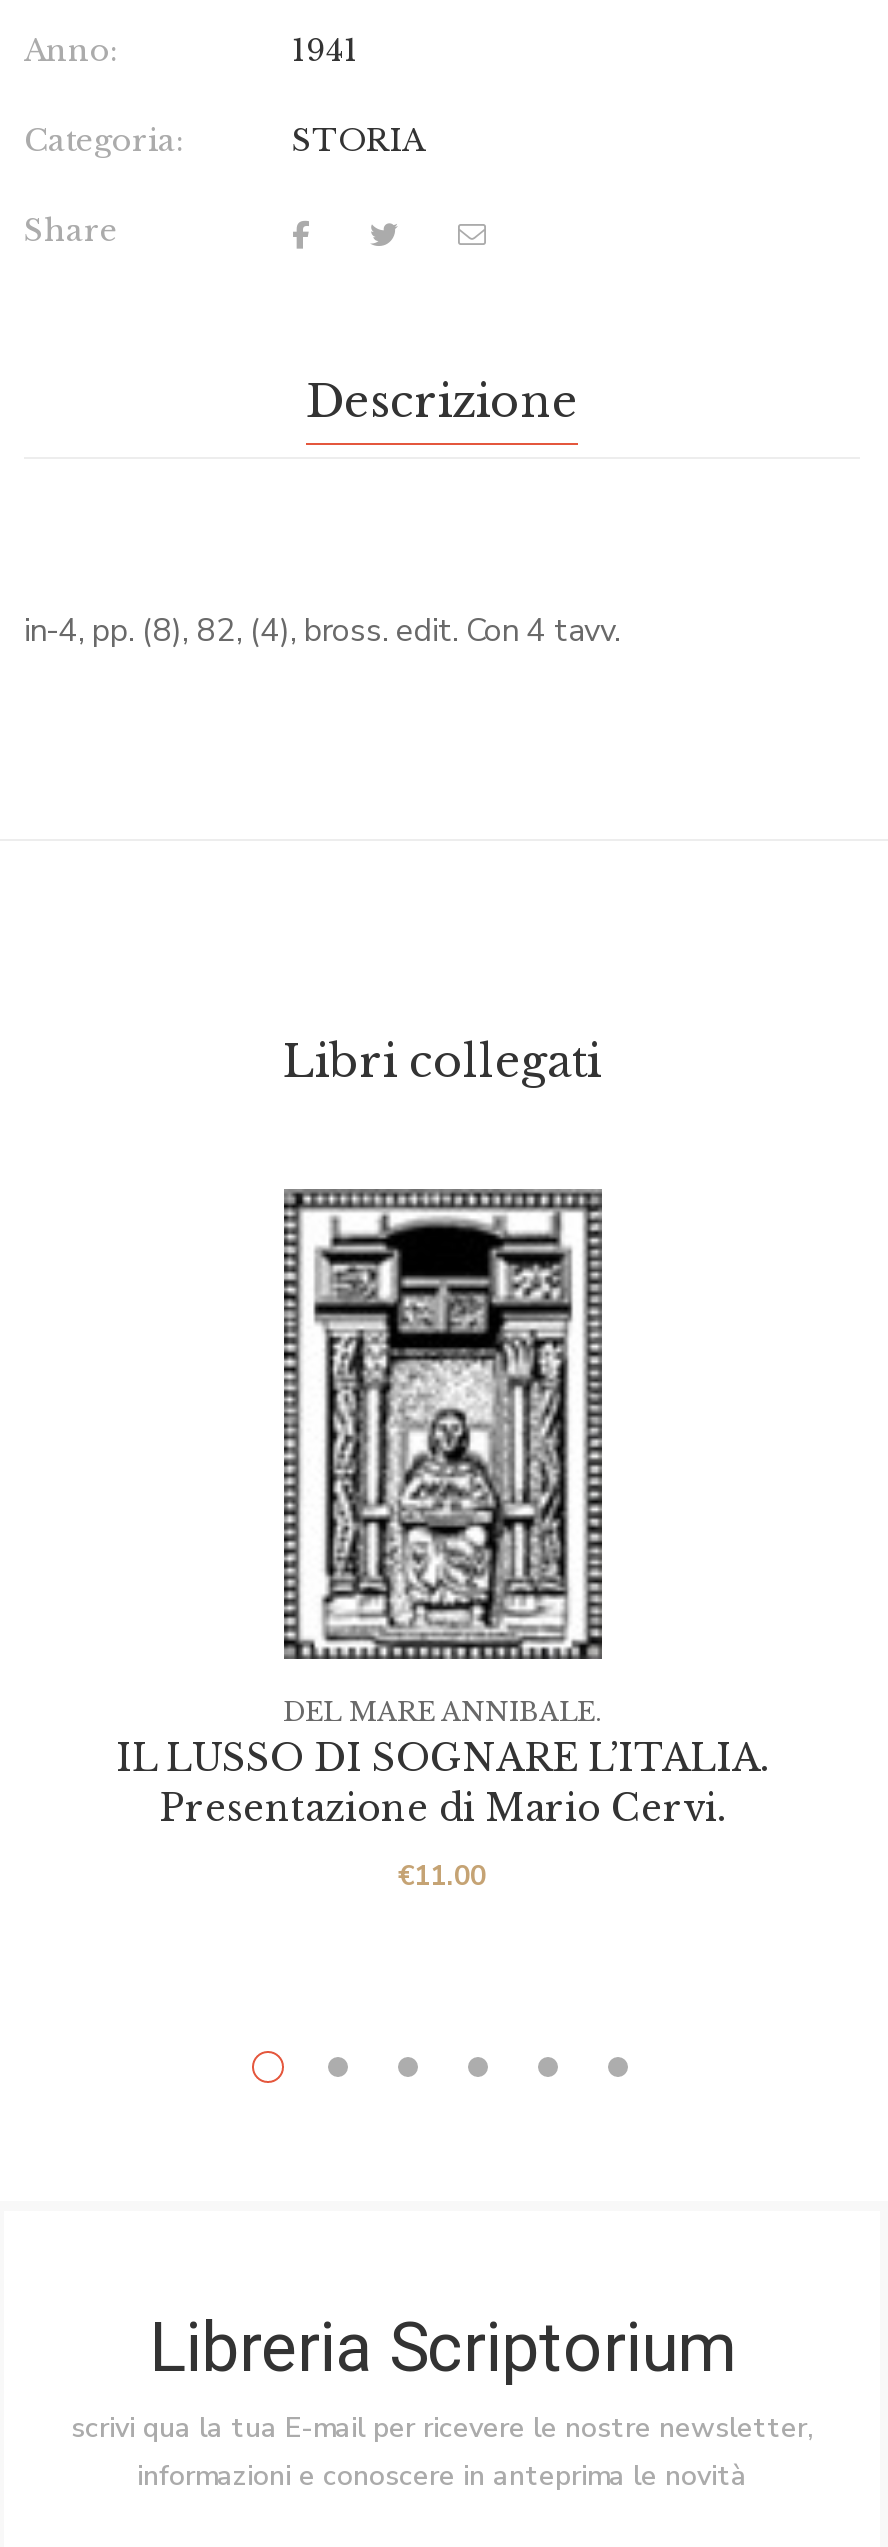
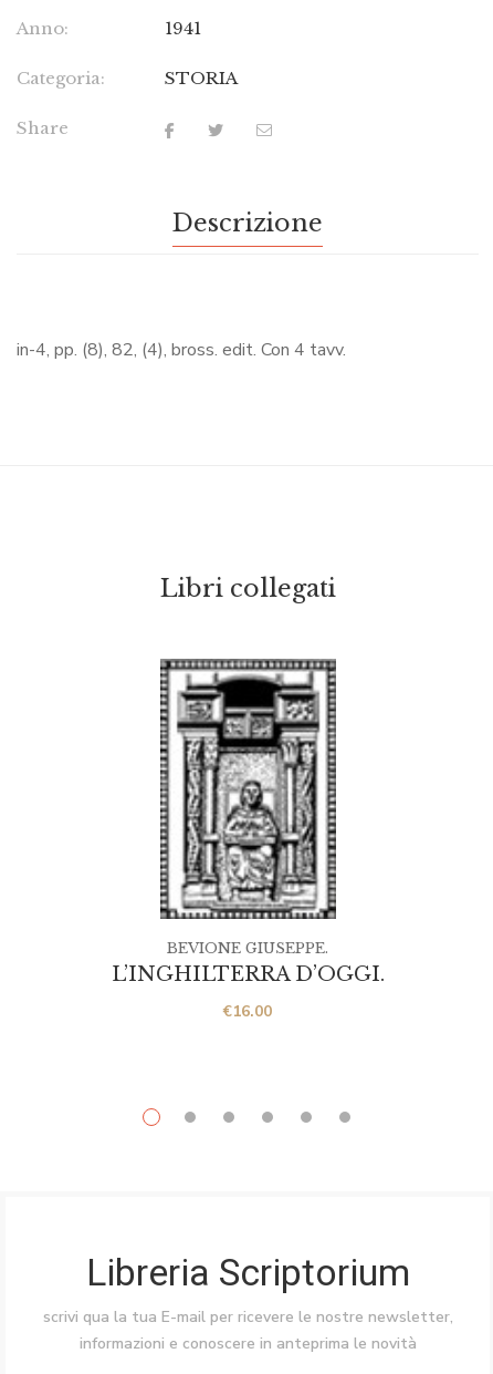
- DEL MARE ANNIBALE.
+ BEVIONE GIUSEPPE.

- IL LUSSO DI SOGNARE L’ITALIA.
- Presentazione di Mario Cervi.
+ L’INGHILTERRA D’OGGI.

- €11.00
+ €16.00
